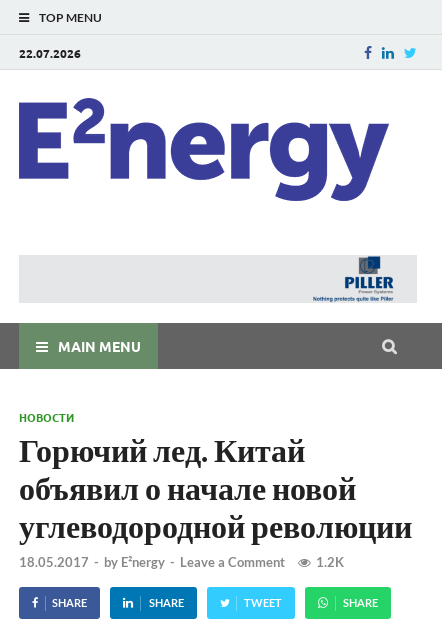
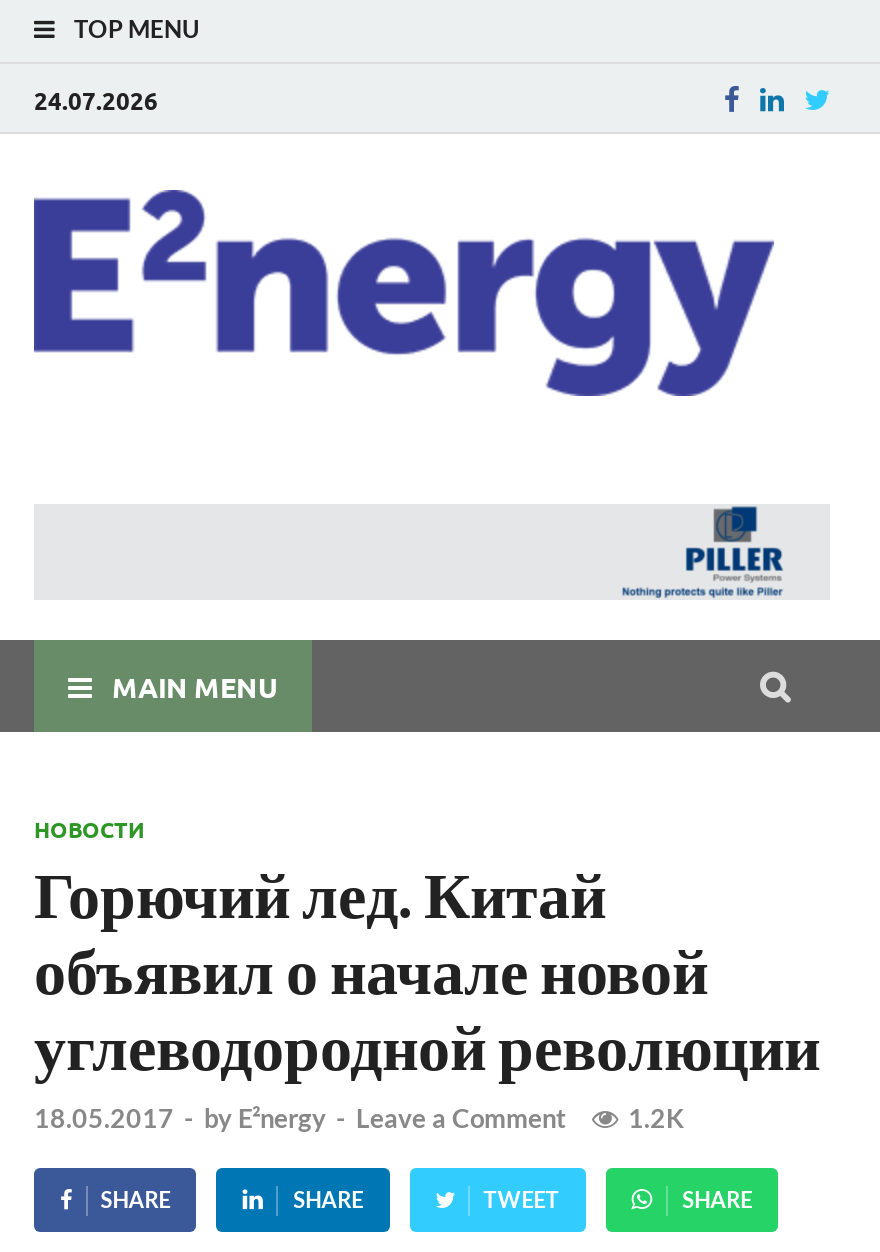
- 22.07.2026
+ 24.07.2026
